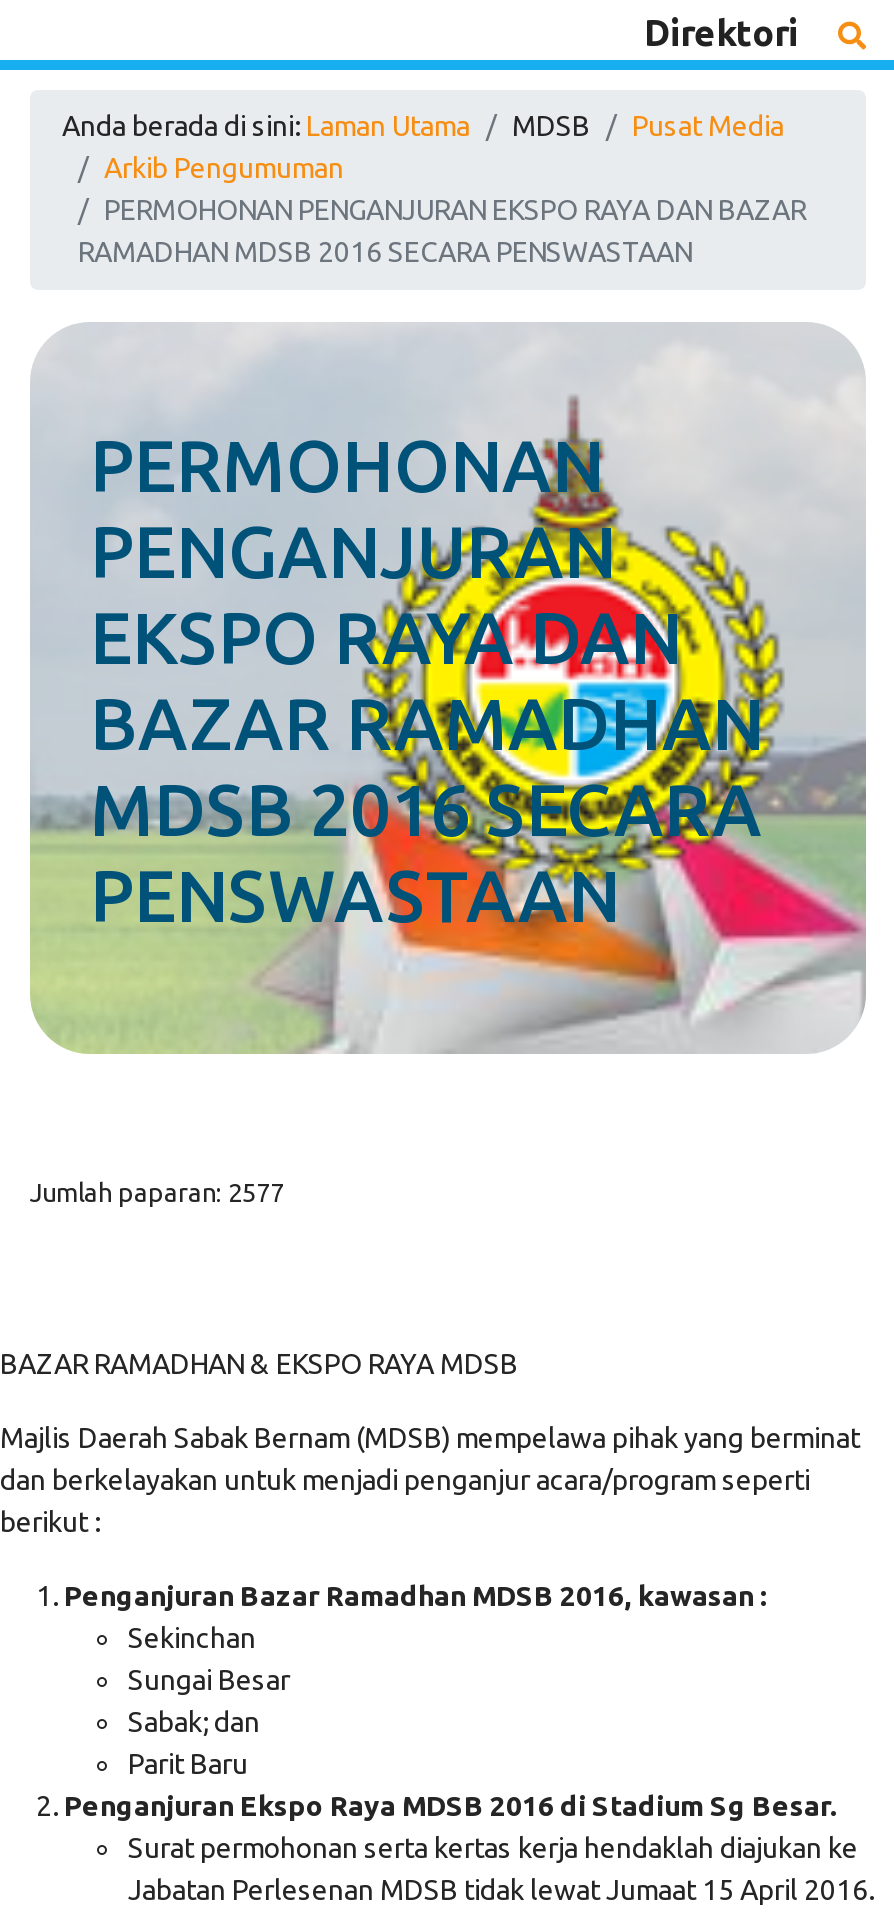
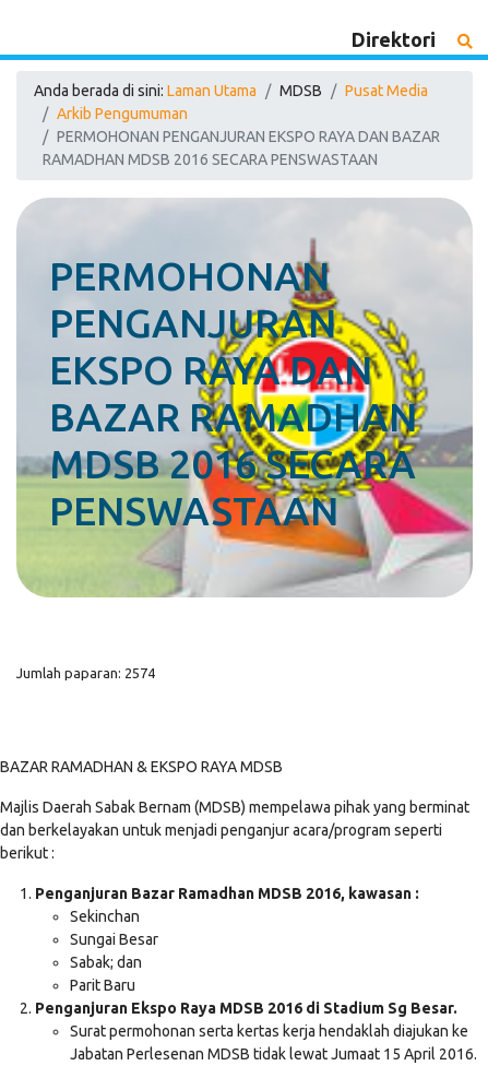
- Jumlah paparan: 2577
+ Jumlah paparan: 2574
